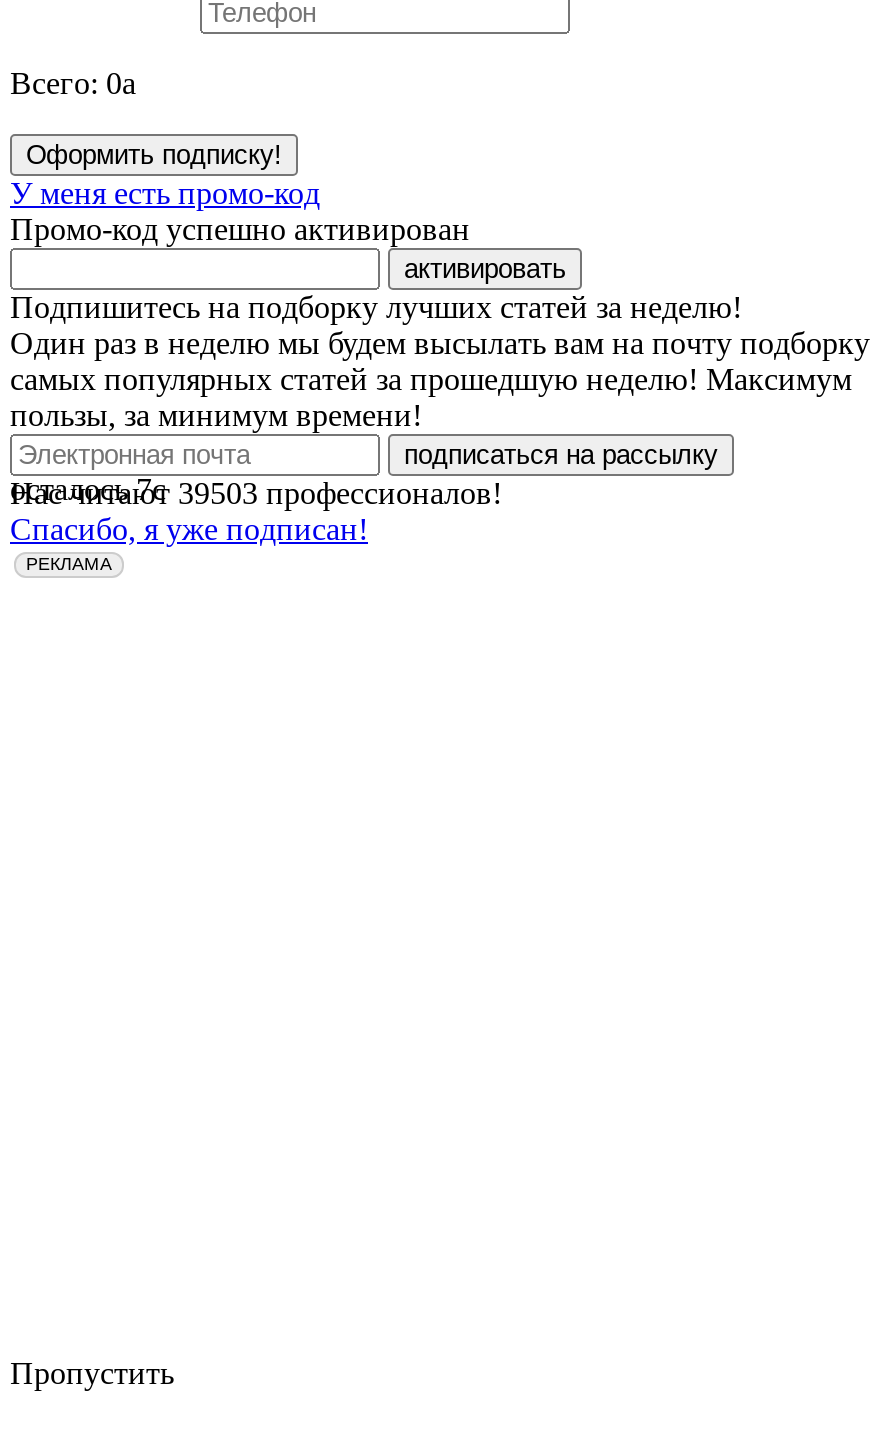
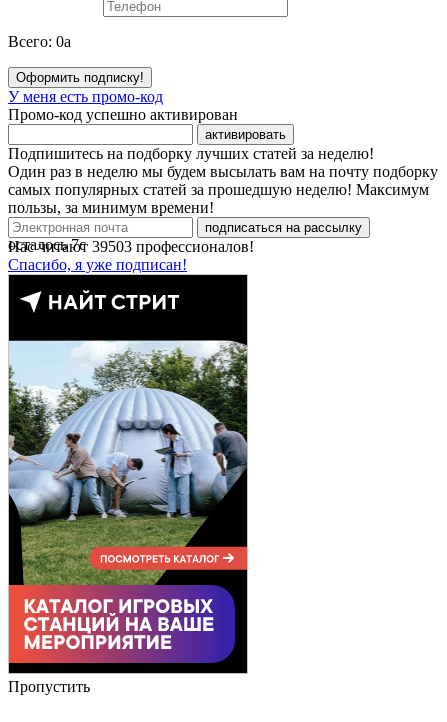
+ [image]
